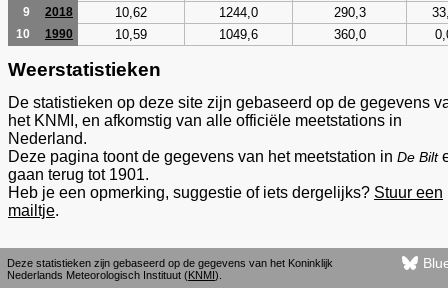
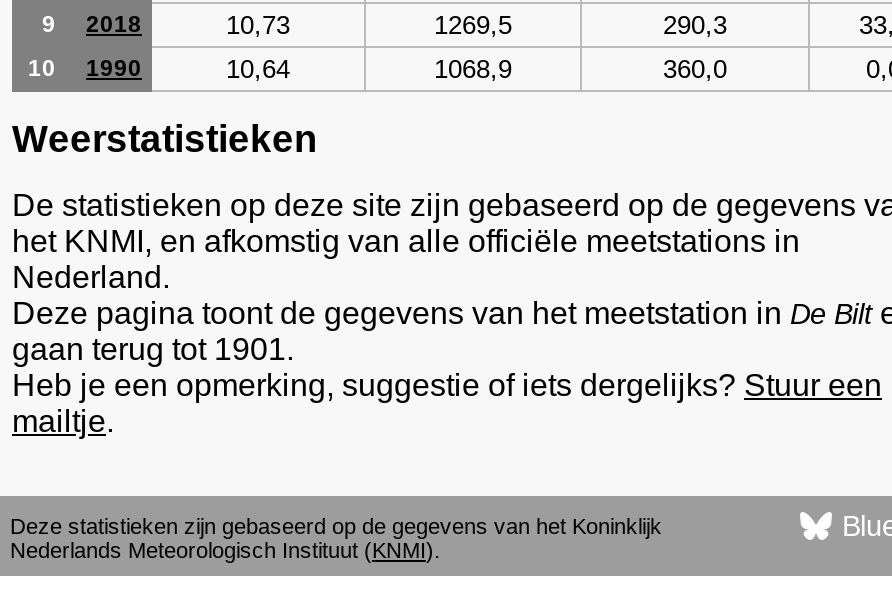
- 10,62
+ 10,73

- 1244,0
+ 1269,5

- 10,59
+ 10,64

- 1049,6
+ 1068,9
